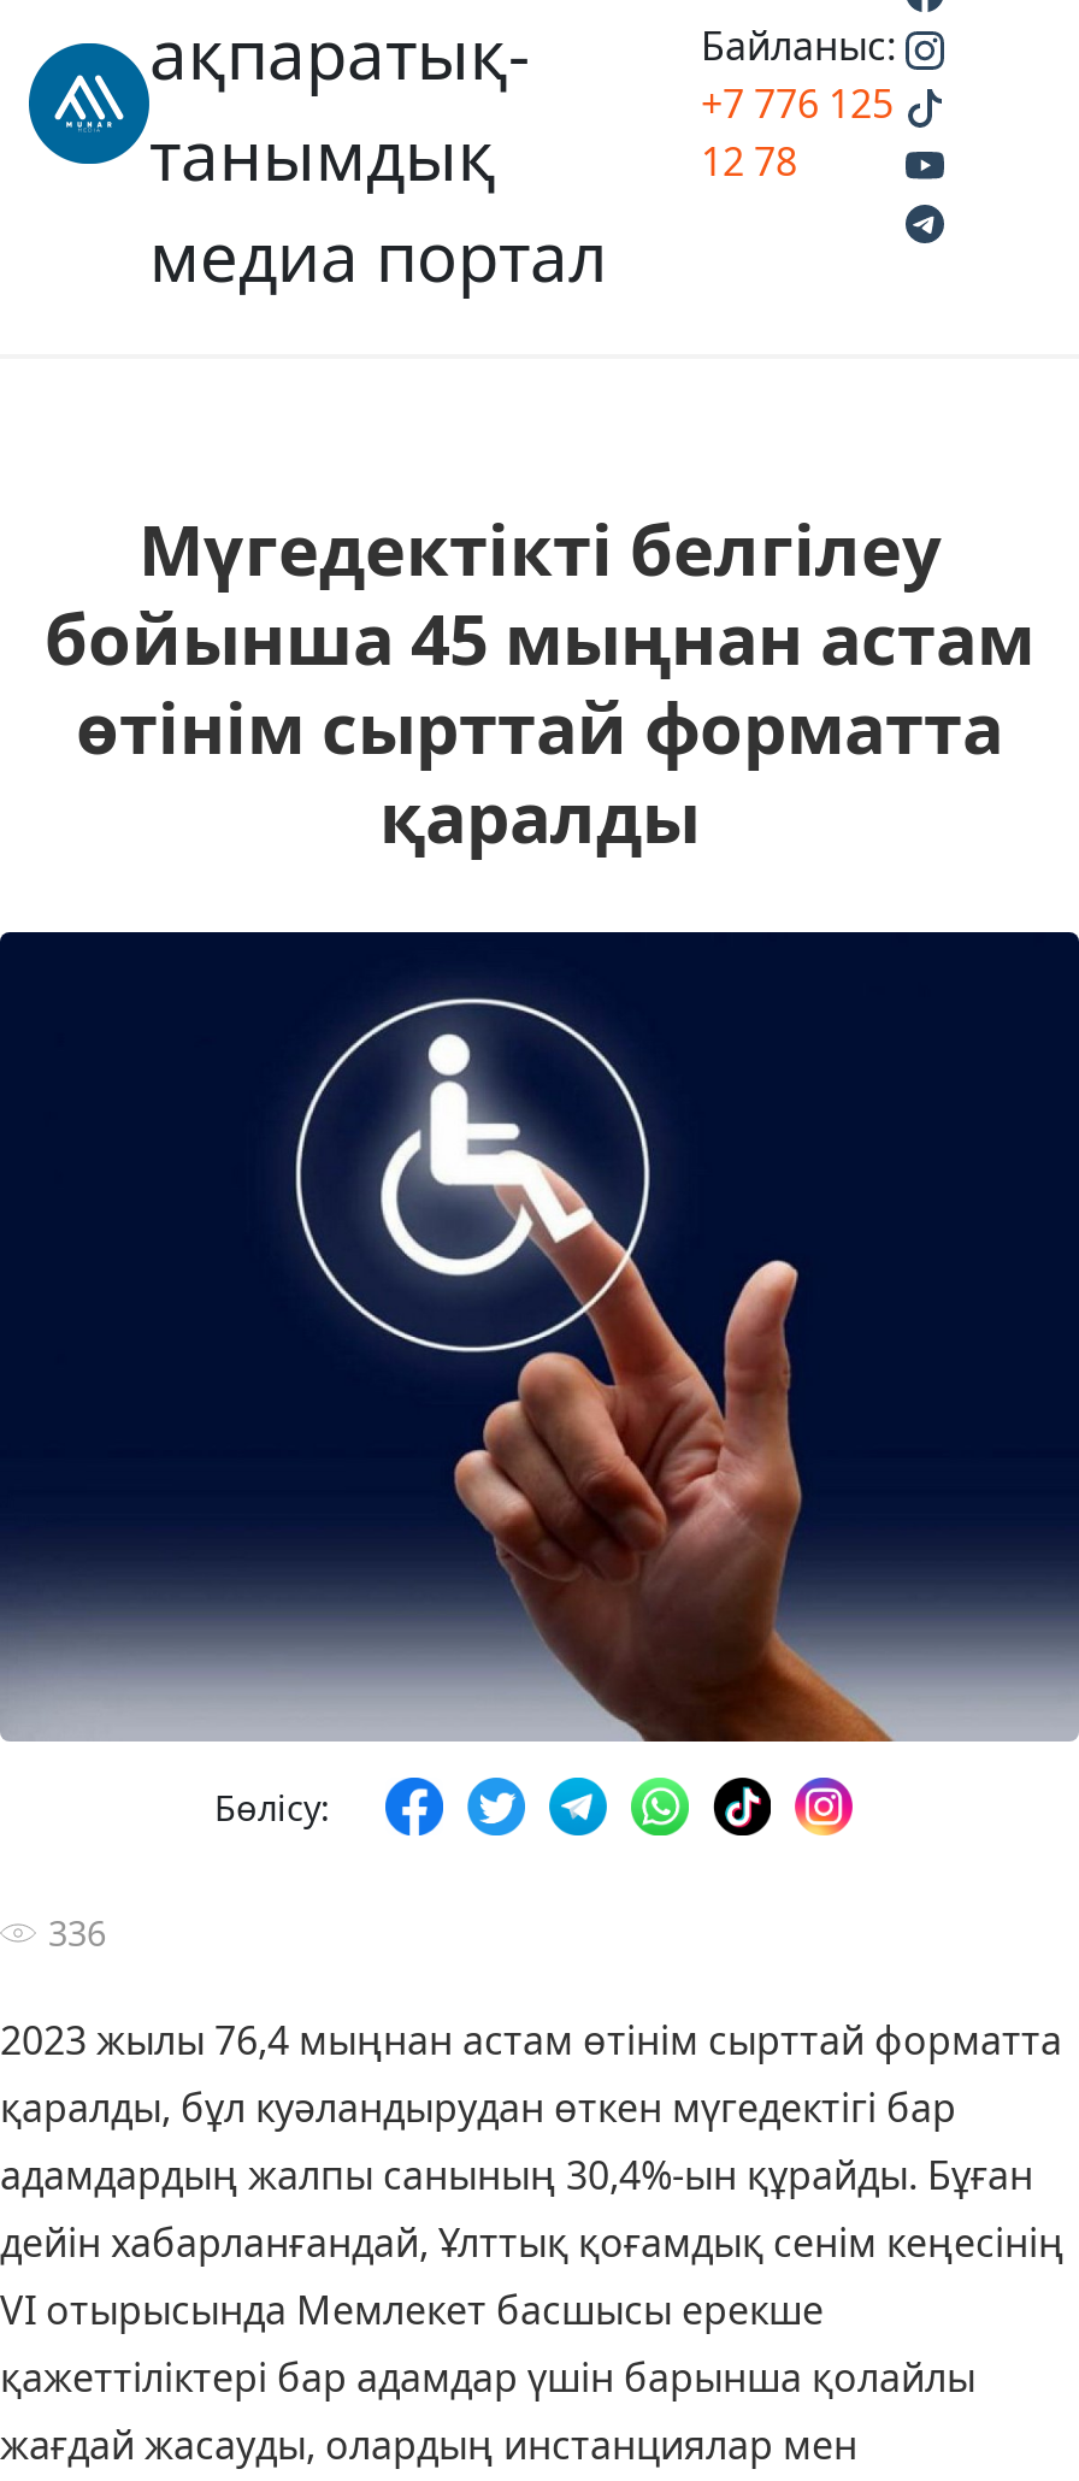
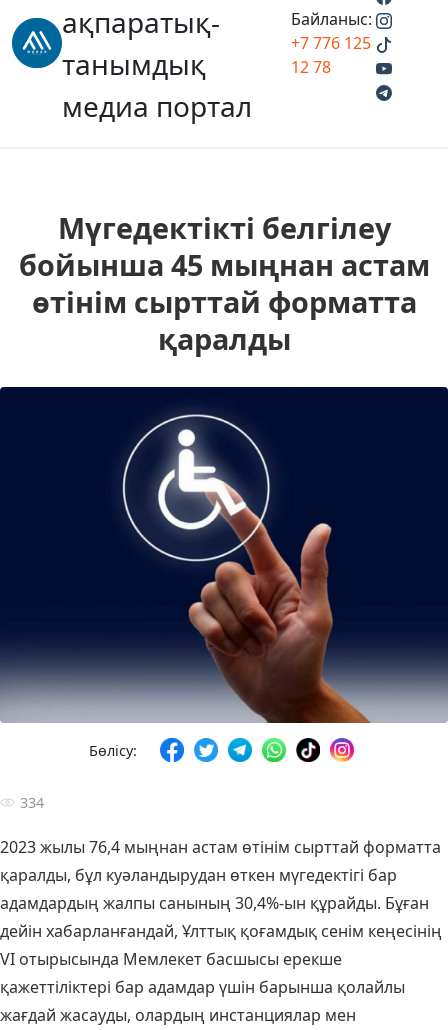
- 336
+ 334
